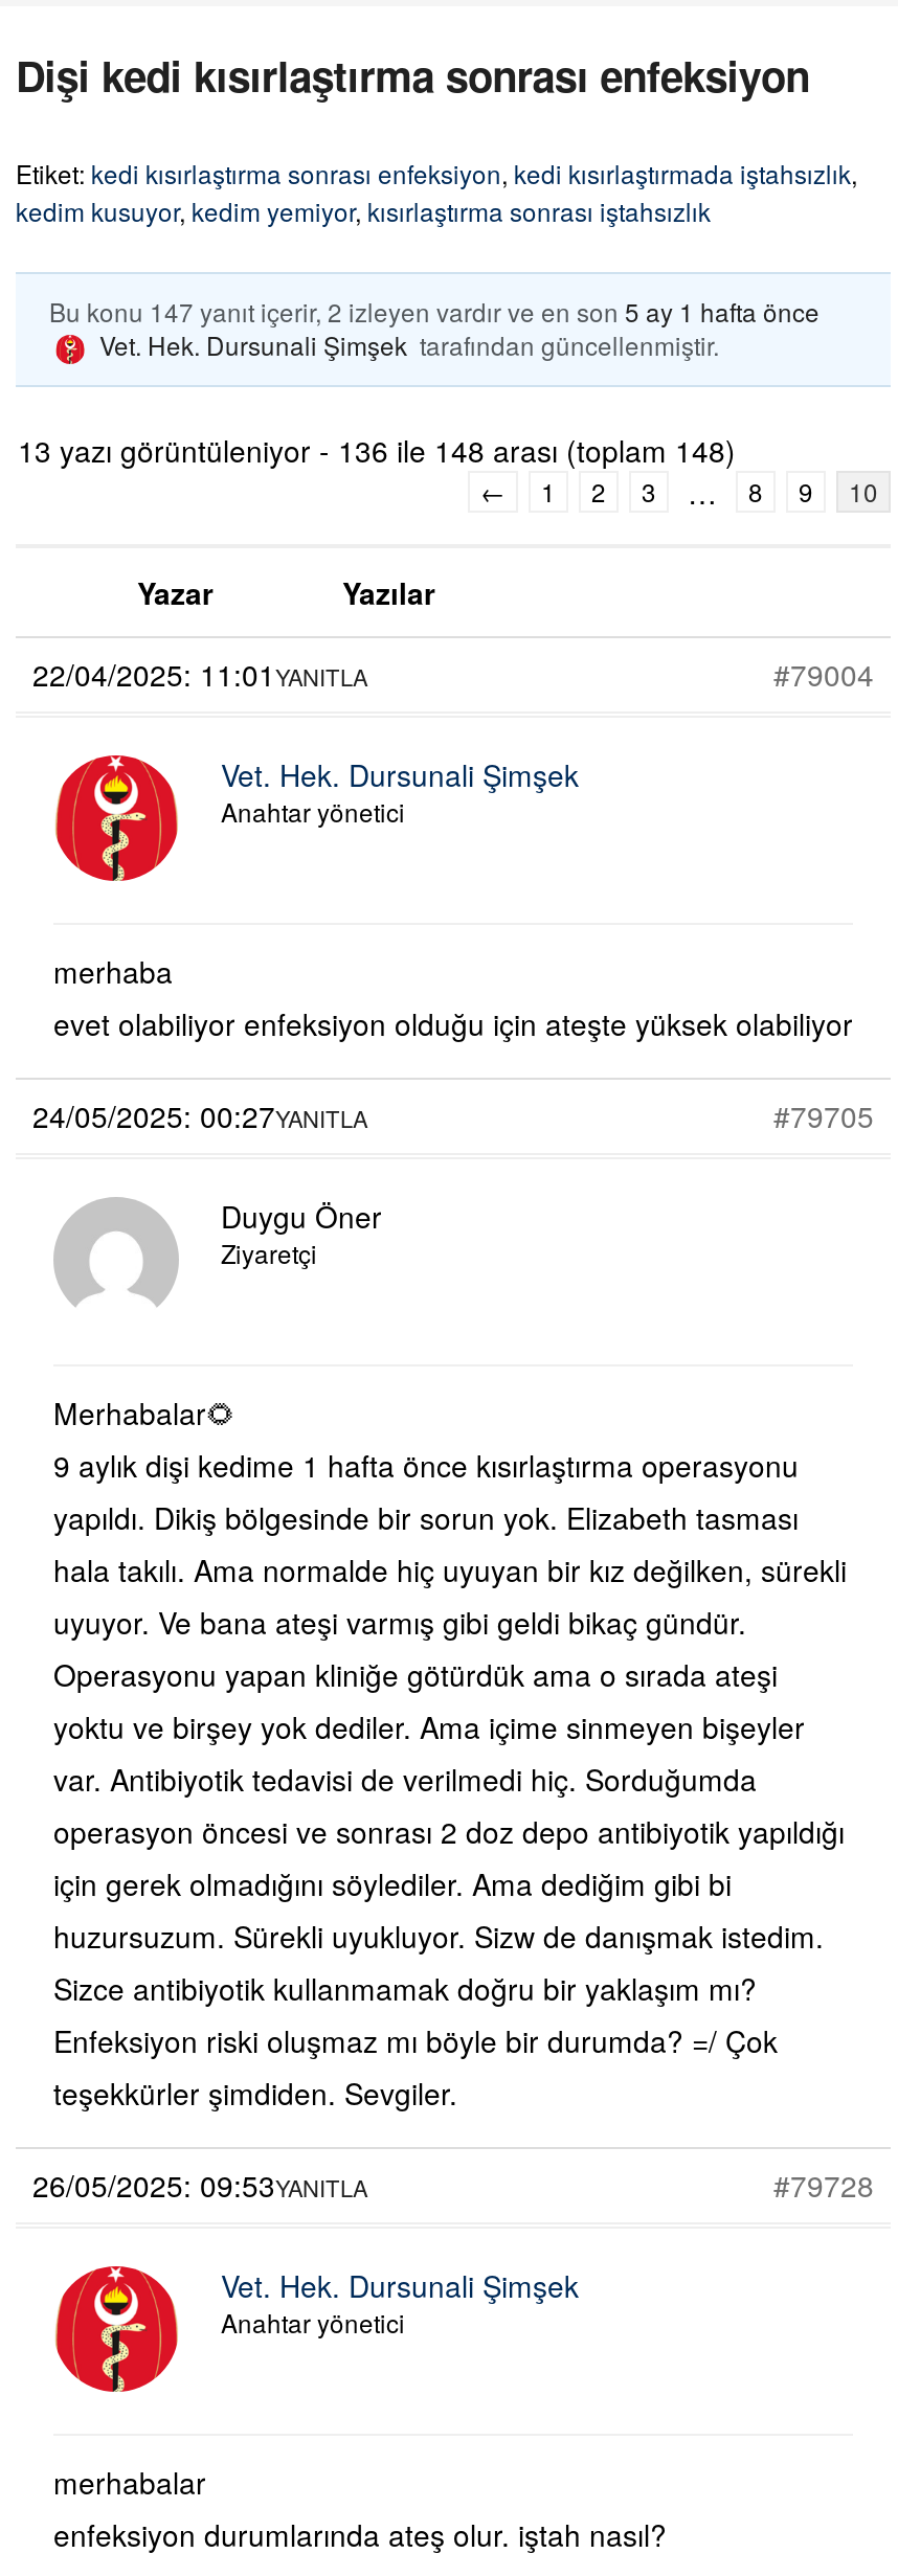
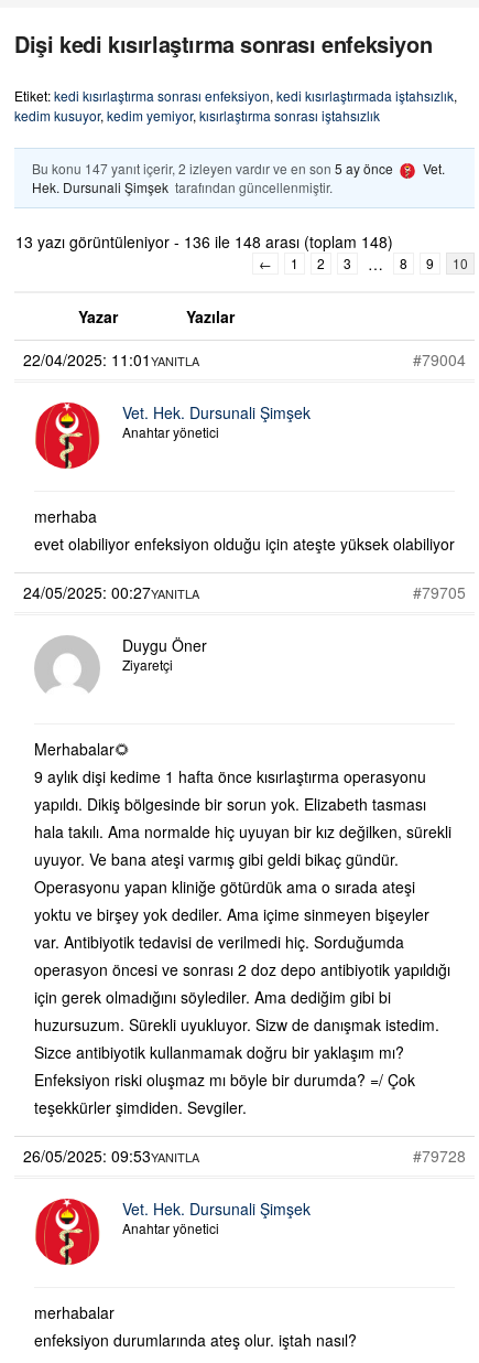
- Bu konu 147 yanıt içerir, 2 izleyen vardır ve en son 5 ay 1 hafta önce
- Vet. Hek. Dursunali Şimşek tarafından güncellenmiştir.
+ Bu konu 147 yanıt içerir, 2 izleyen vardır ve en son 5 ay önce
+ Vet.
+ Hek. Dursunali Şimşek tarafından güncellenmiştir.
